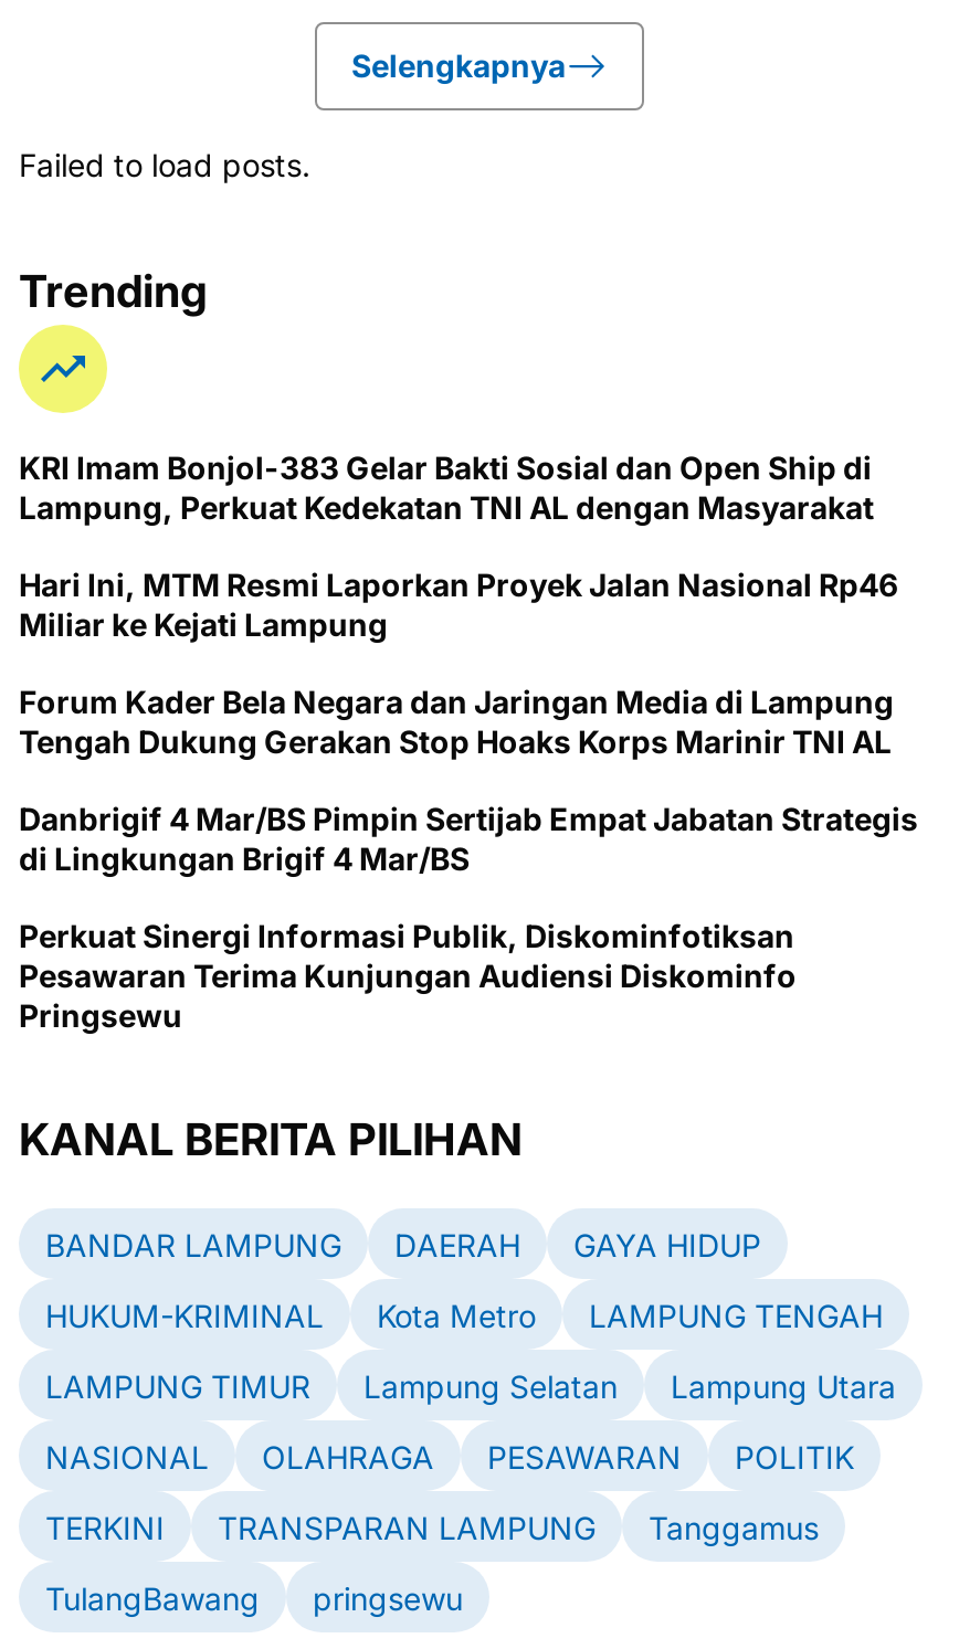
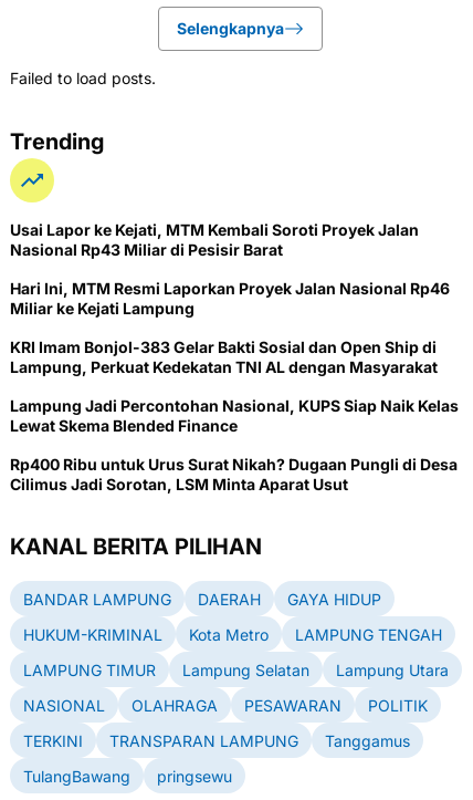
+ Usai Lapor ke Kejati, MTM Kembali Soroti Proyek Jalan
+ Nasional Rp43 Miliar di Pesisir Barat

moved down: KRI Imam Bonjol-383 Gelar Bakti Sosial dan Open Ship di | Lampung, Perkuat Kedekatan TNI AL dengan Masyarakat

- Forum Kader Bela Negara dan Jaringan Media di Lampung
- Tengah Dukung Gerakan Stop Hoaks Korps Marinir TNI AL

- Danbrigif 4 Mar/BS Pimpin Sertijab Empat Jabatan Strategis
- di Lingkungan Brigif 4 Mar/BS
+ Lampung Jadi Percontohan Nasional, KUPS Siap Naik Kelas
+ Lewat Skema Blended Finance

- Perkuat Sinergi Informasi Publik, Diskominfotiksan
- Pesawaran Terima Kunjungan Audiensi Diskominfo
- Pringsewu
+ Rp400 Ribu untuk Urus Surat Nikah? Dugaan Pungli di Desa
+ Cilimus Jadi Sorotan, LSM Minta Aparat Usut
